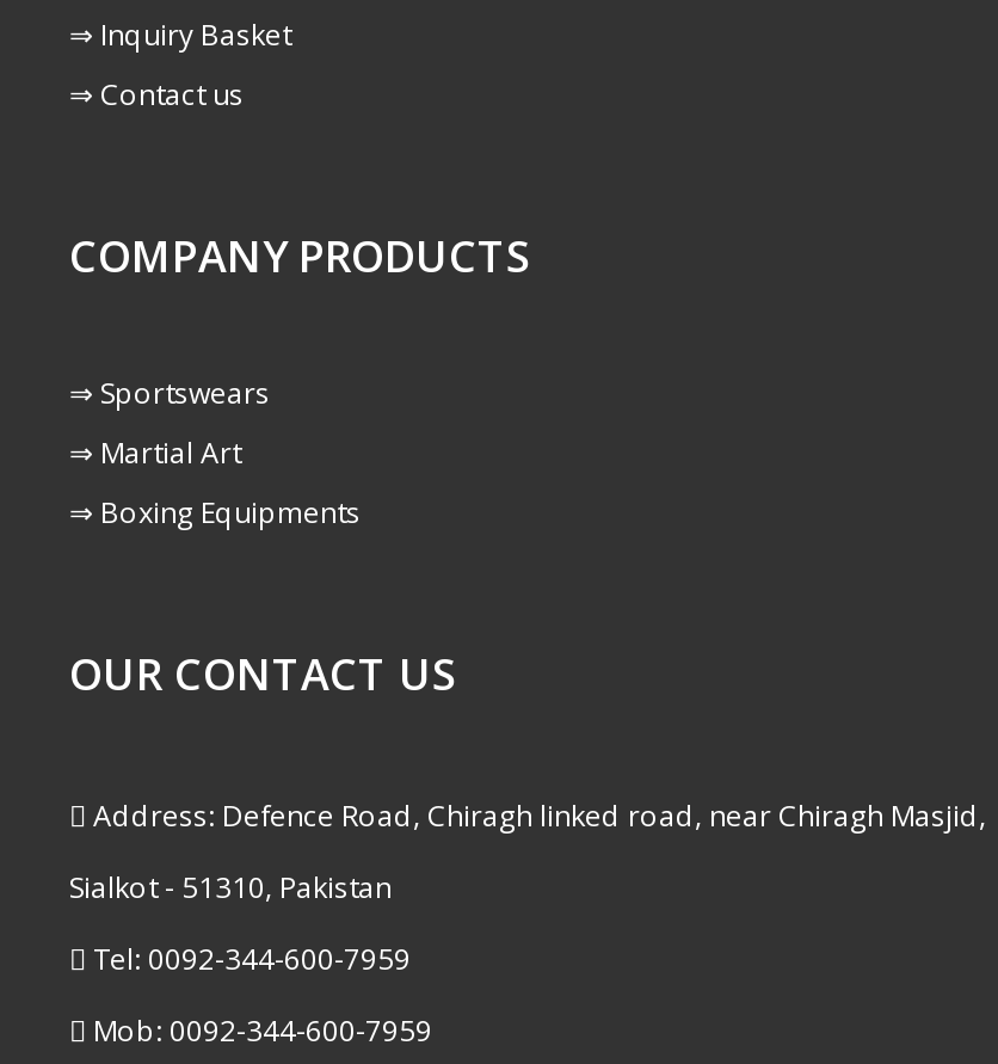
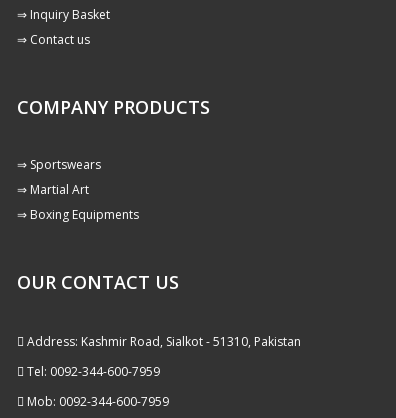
- Address: Defence Road, Chiragh linked road, near Chiragh Masjid,
- Sialkot - 51310, Pakistan
+ Address: Kashmir Road, Sialkot - 51310, Pakistan
